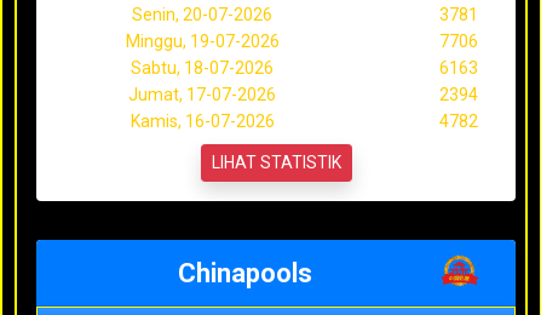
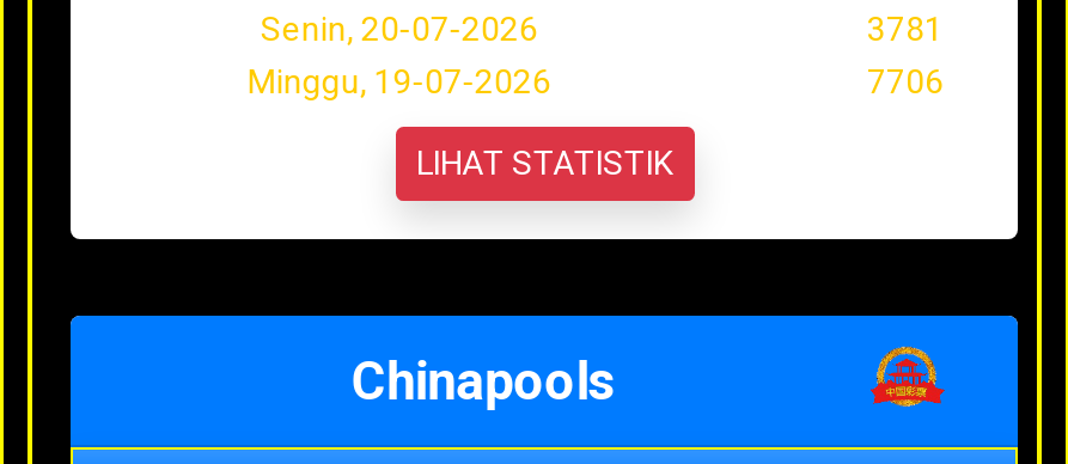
- Sabtu, 18-07-2026
- 6163
- Jumat, 17-07-2026
- 2394
- Kamis, 16-07-2026
- 4782
